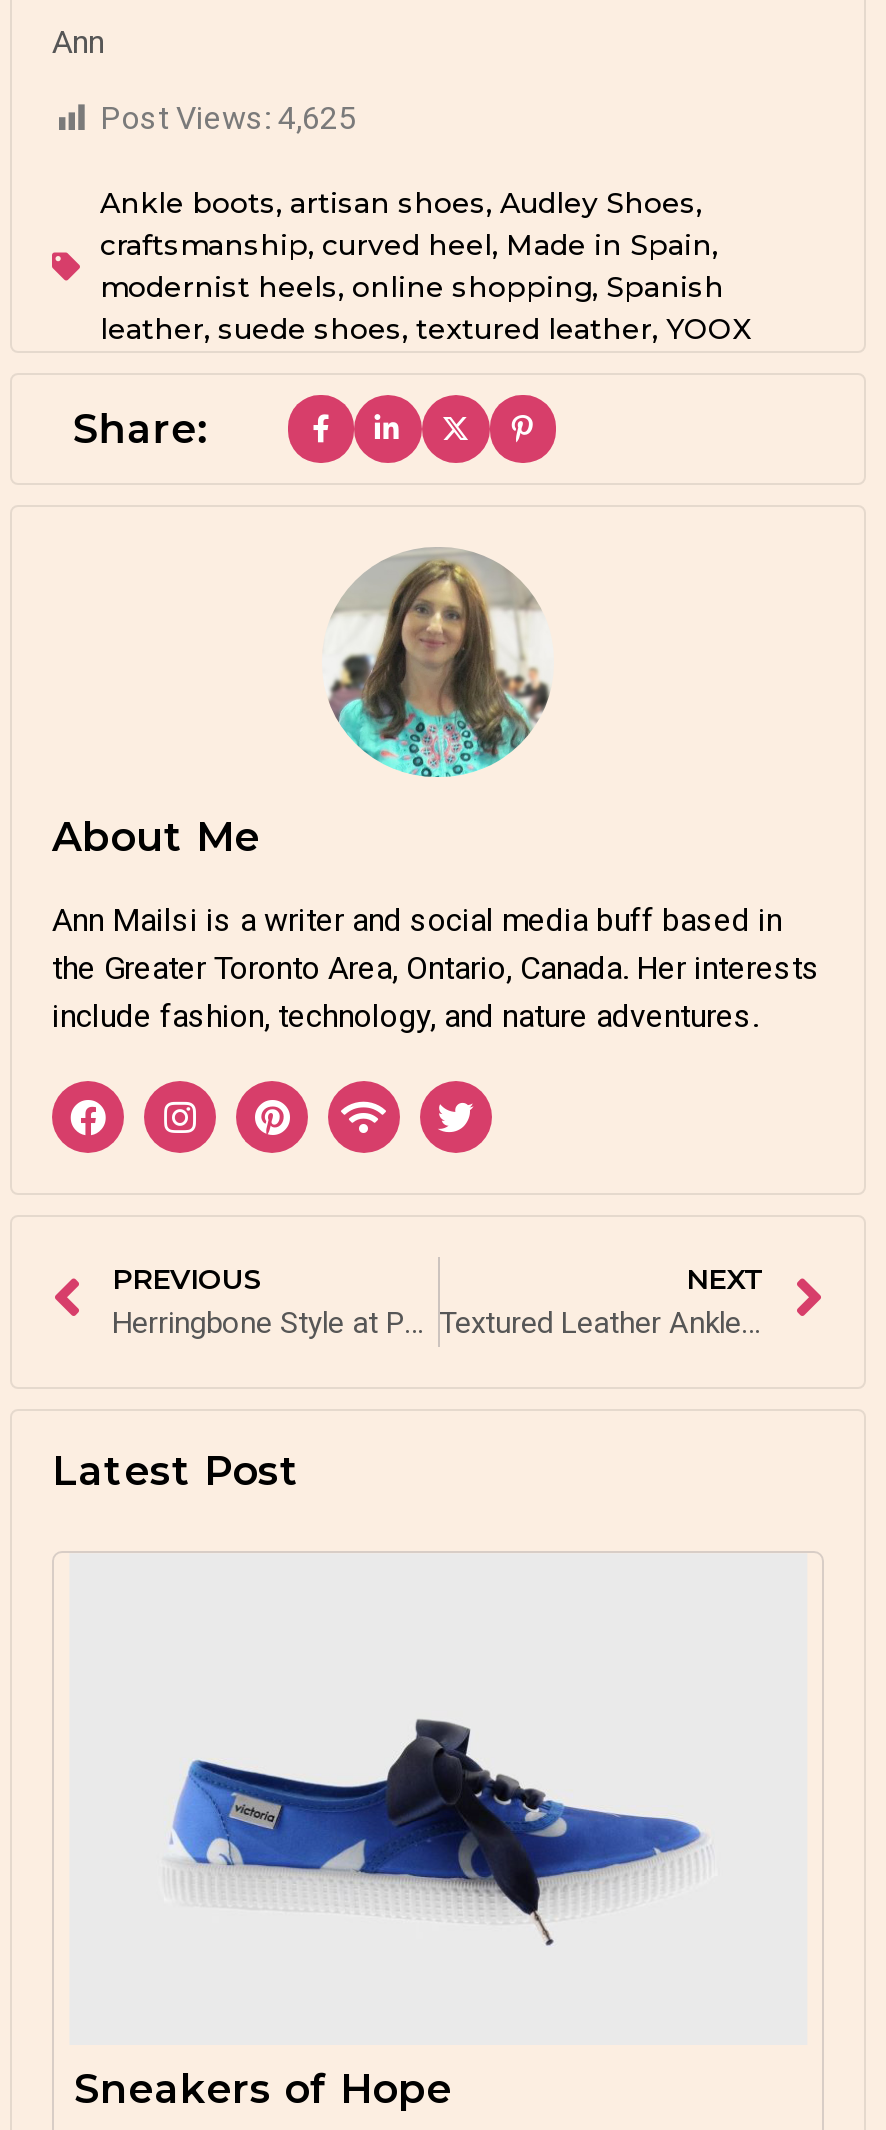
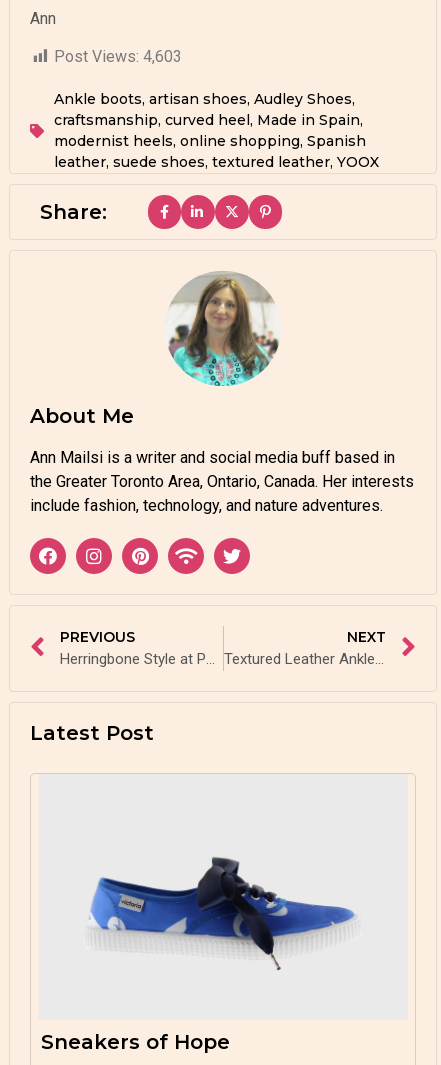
- Post Views: 4,625
+ Post Views: 4,603
